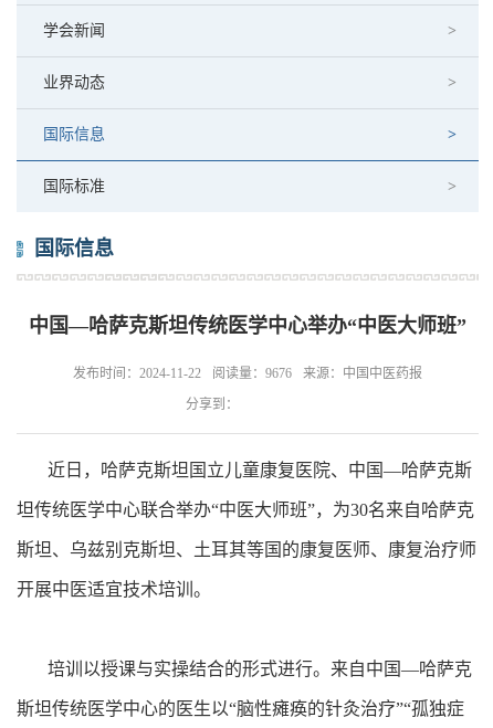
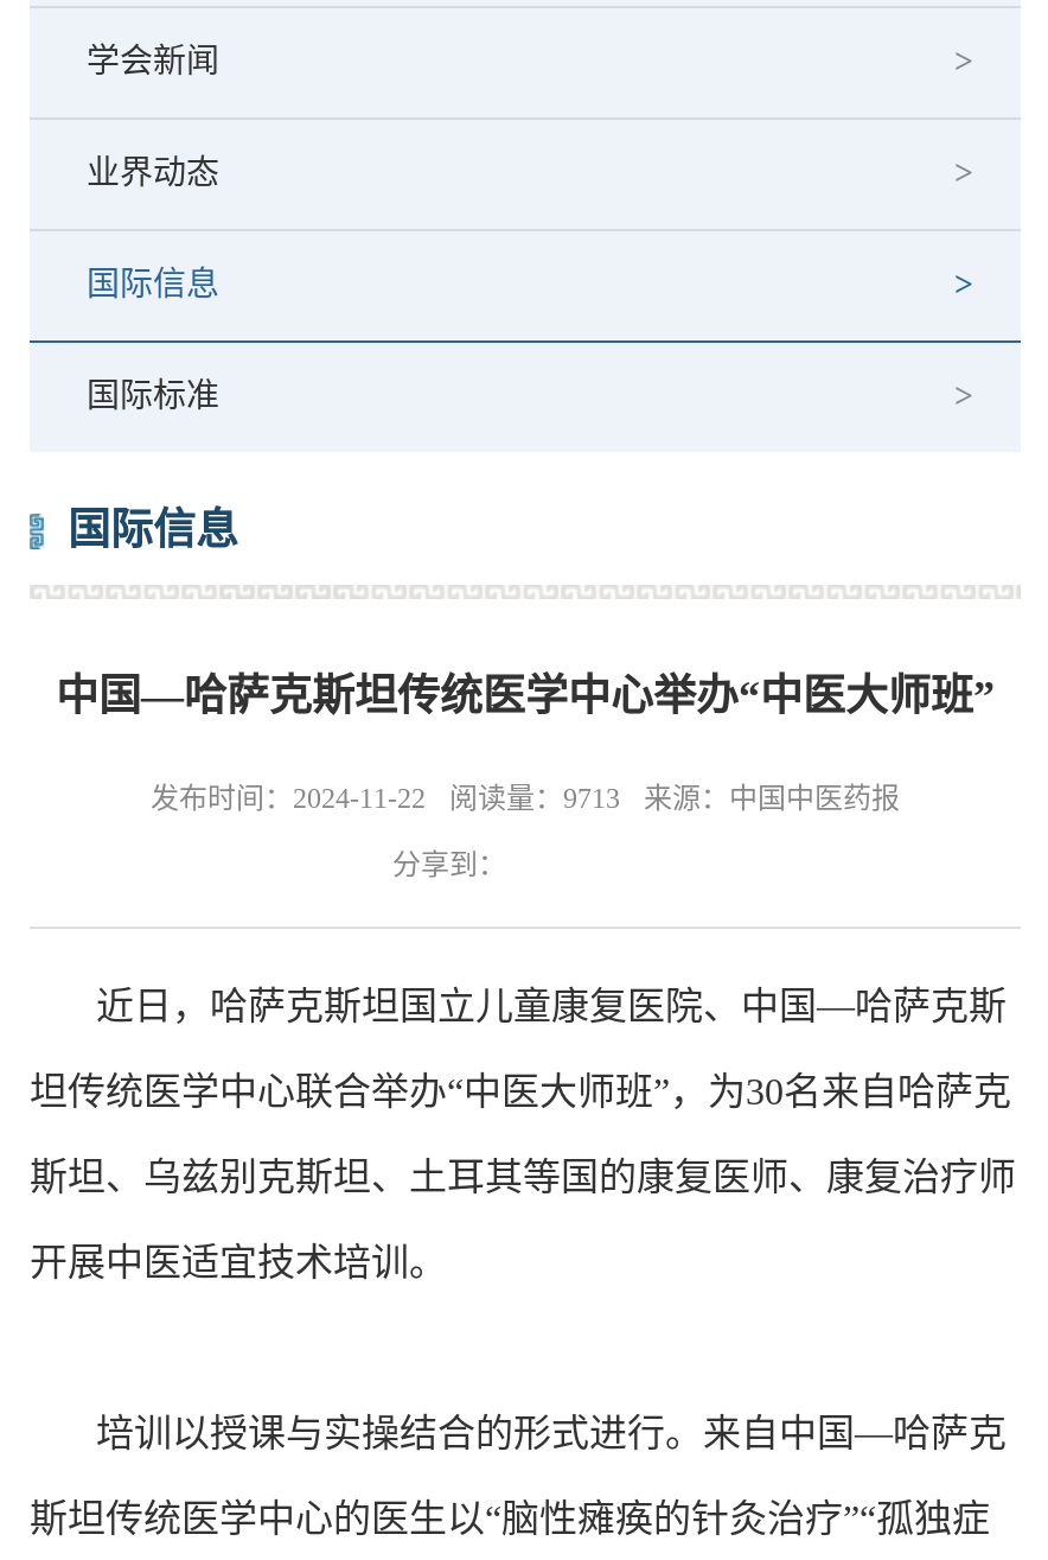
- 发布时间：2024-11-22 阅读量：9676 来源：中国中医药报
+ 发布时间：2024-11-22 阅读量：9713 来源：中国中医药报
